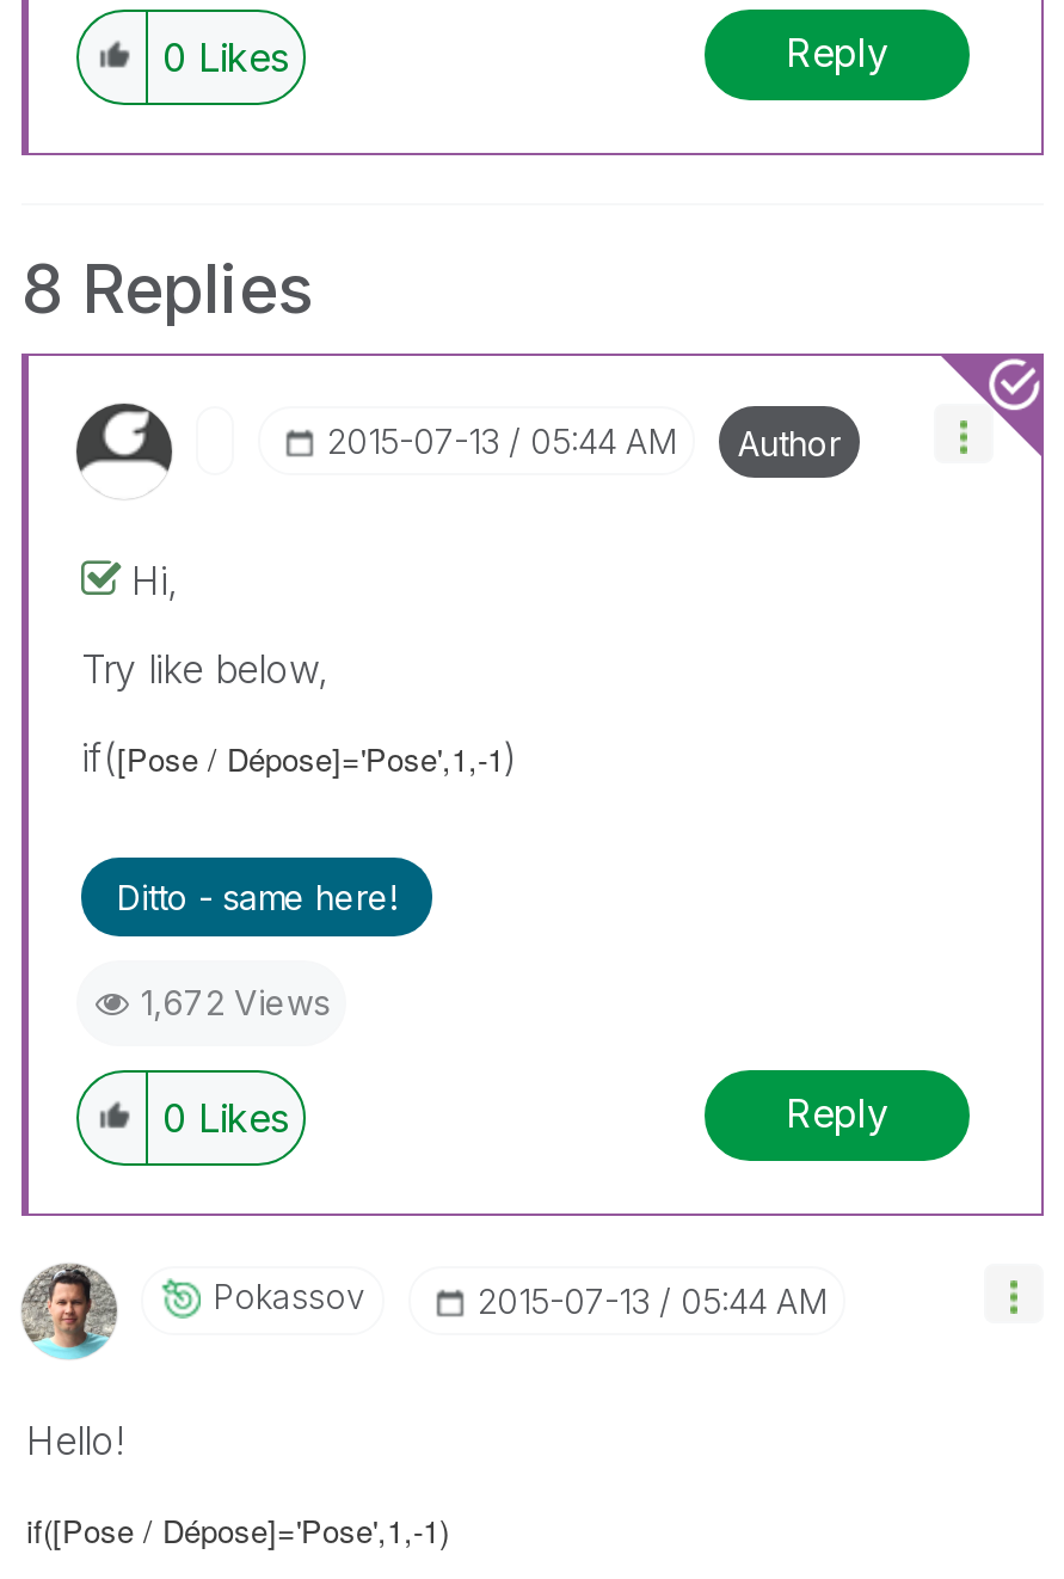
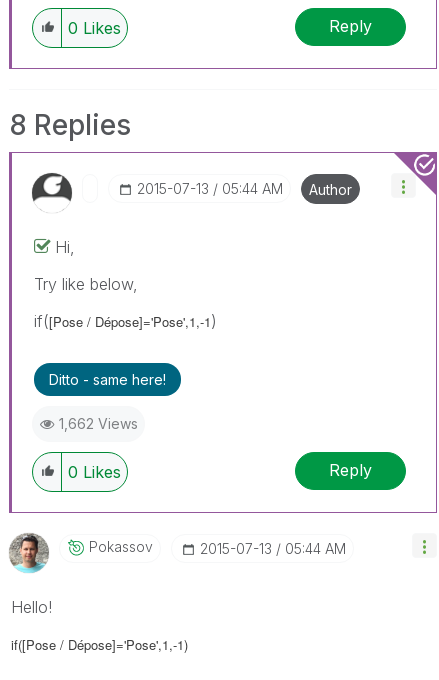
- 1,672 Views
+ 1,662 Views
